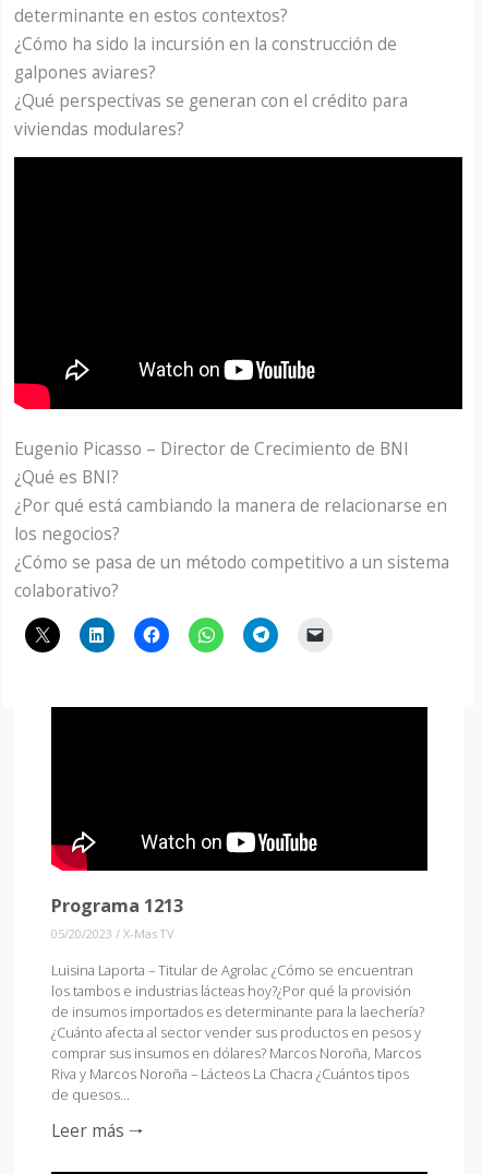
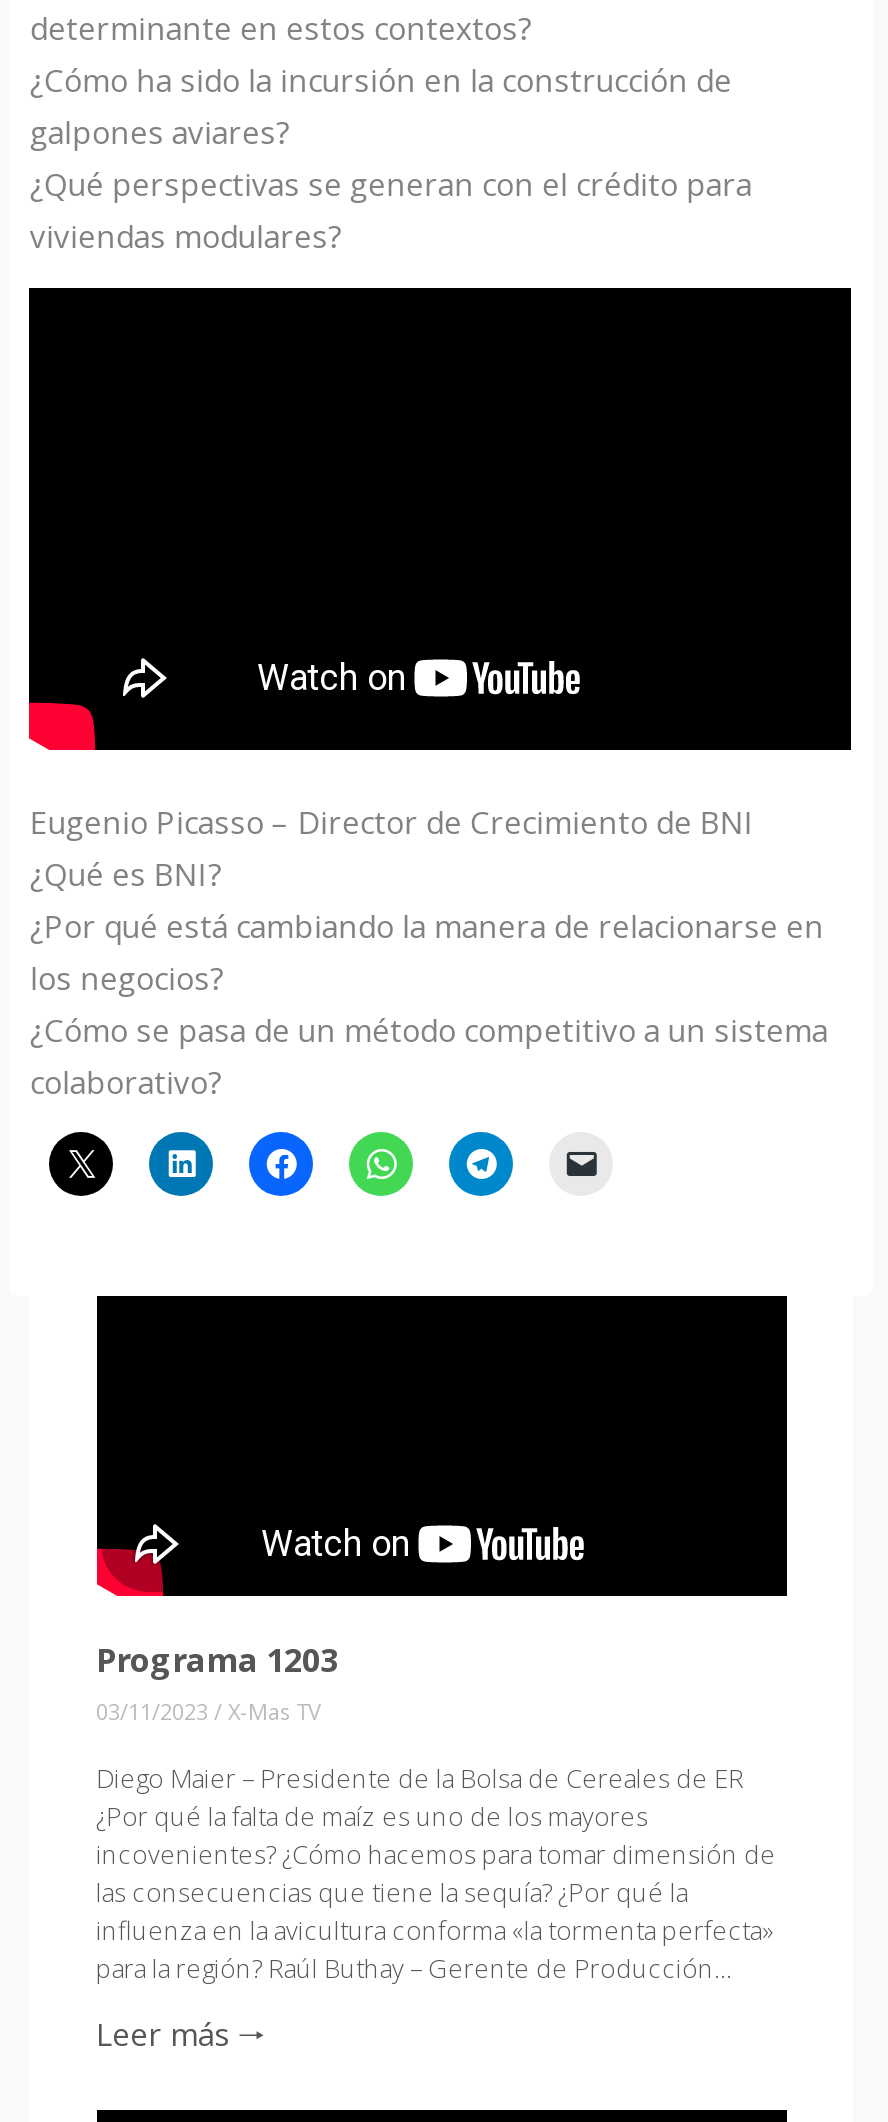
- Programa 1213
- 05/20/2023 / X-Mas TV
+ Programa 1203
+ 03/11/2023 / X-Mas TV

- Luisina Laporta – Titular de Agrolac ¿Cómo se encuentran
- los tambos e industrias lácteas hoy?¿Por qué la provisión
- de insumos importados es determinante para la laechería?
- ¿Cuánto afecta al sector vender sus productos en pesos y
- comprar sus insumos en dólares? Marcos Noroña, Marcos
- Riva y Marcos Noroña – Lácteos La Chacra ¿Cuántos tipos
- de quesos…
+ Diego Maier – Presidente de la Bolsa de Cereales de ER
+ ¿Por qué la falta de maíz es uno de los mayores
+ incovenientes? ¿Cómo hacemos para tomar dimensión de
+ las consecuencias que tiene la sequía? ¿Por qué la
+ influenza en la avicultura conforma «la tormenta perfecta»
+ para la región? Raúl Buthay – Gerente de Producción…
